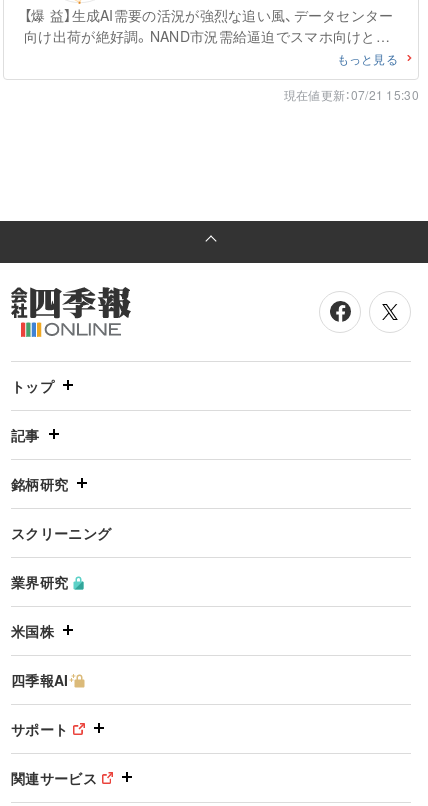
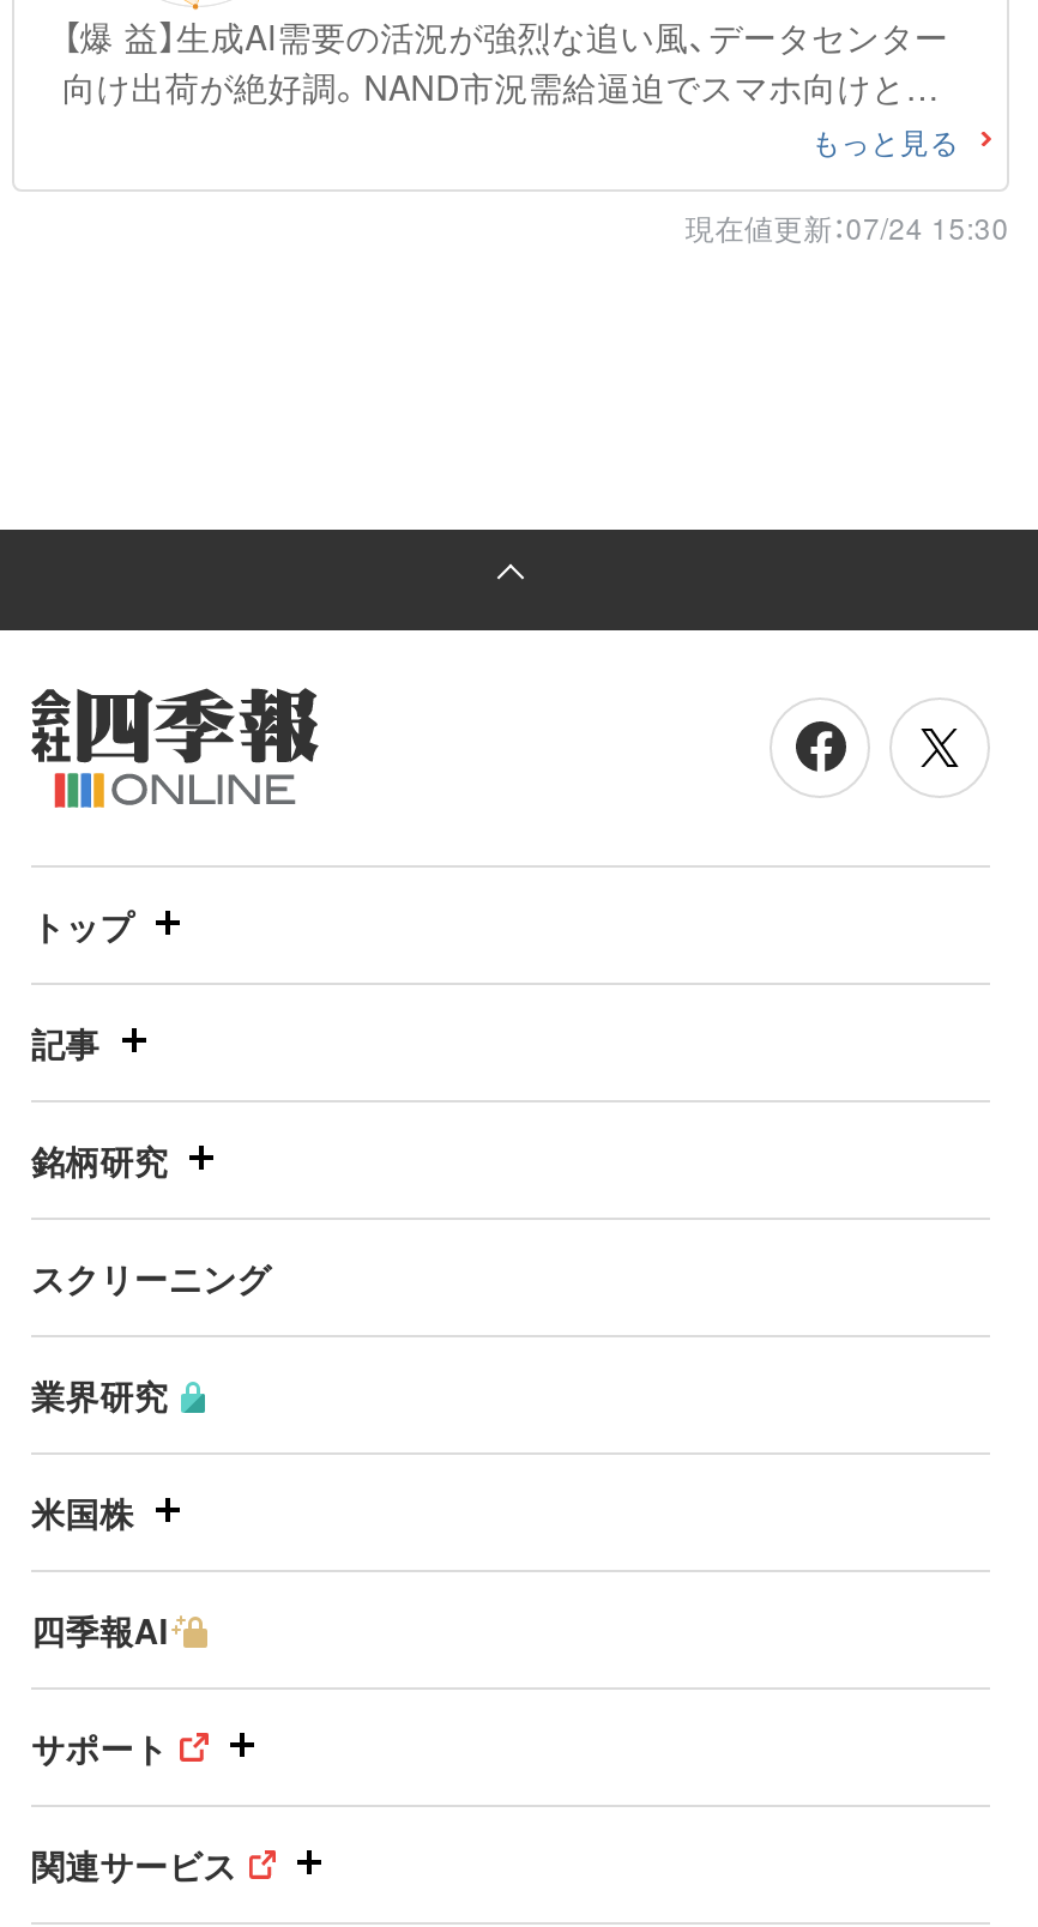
- 現在値更新：07/21 15:30
+ 現在値更新：07/24 15:30
